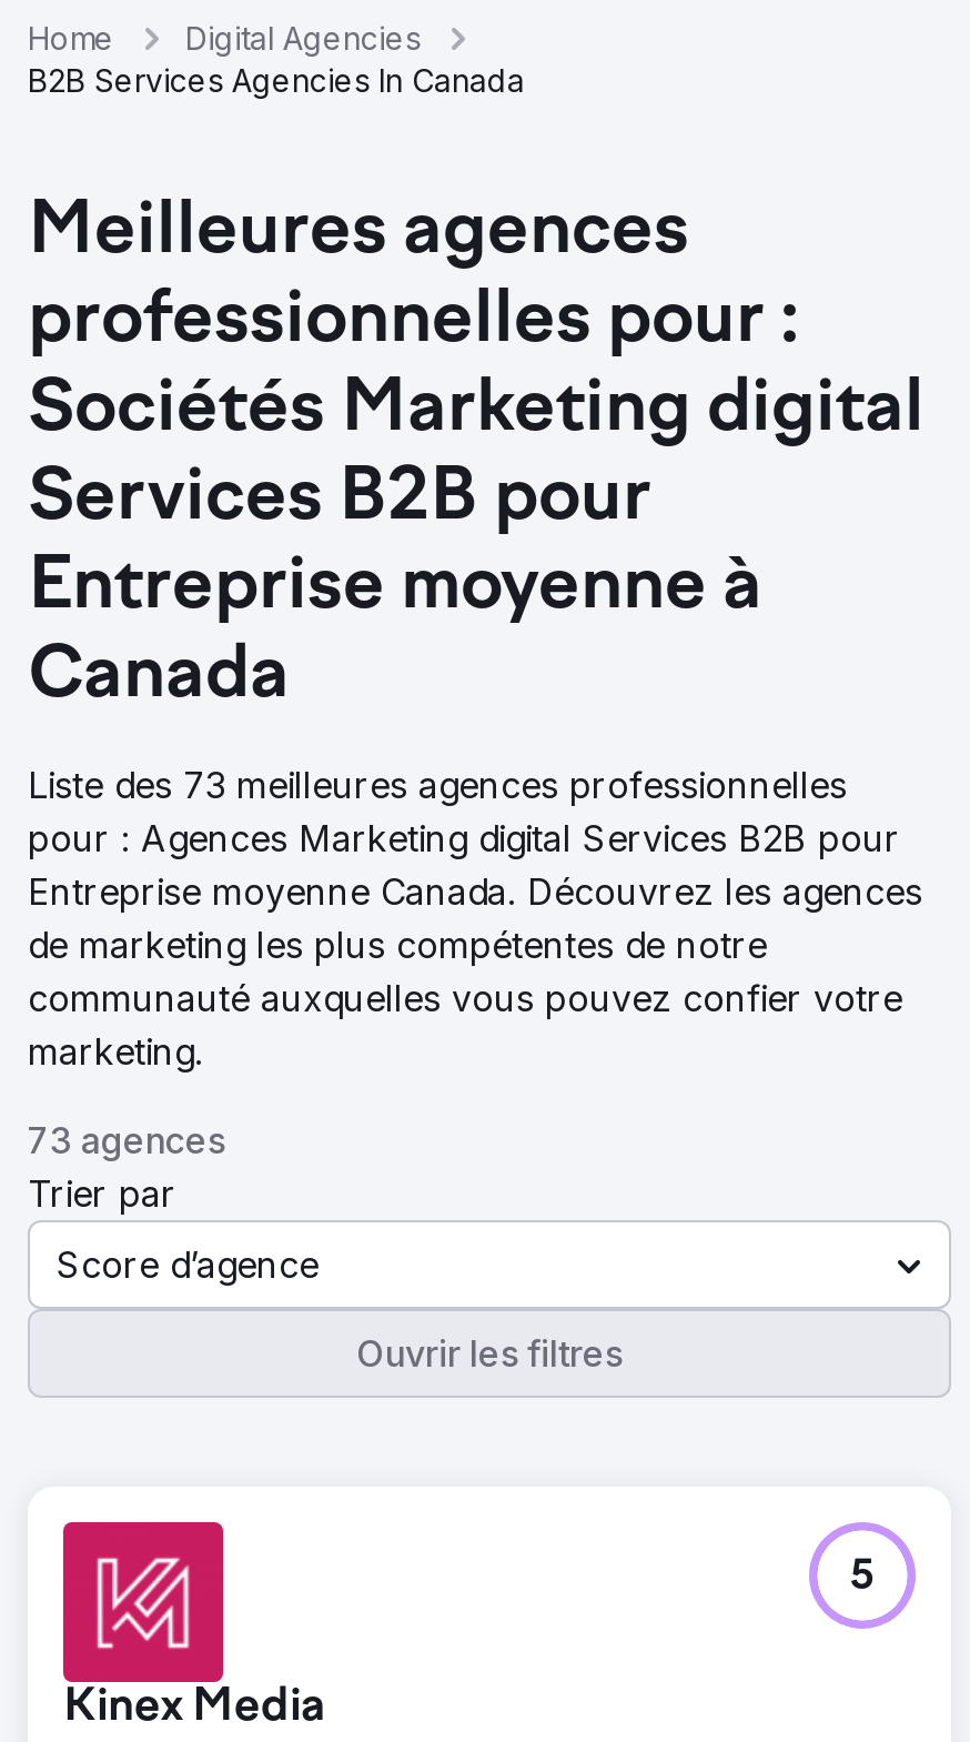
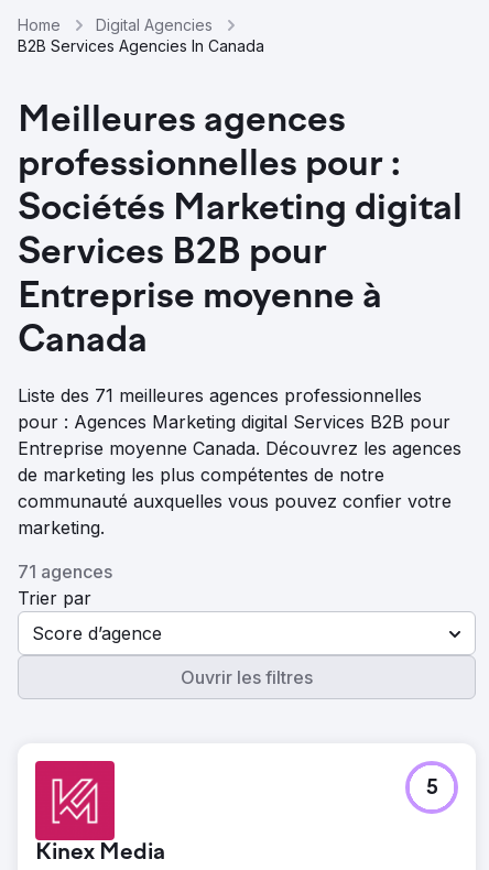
- Liste des 73 meilleures agences professionnelles
+ Liste des 71 meilleures agences professionnelles

- 73 agences
+ 71 agences
